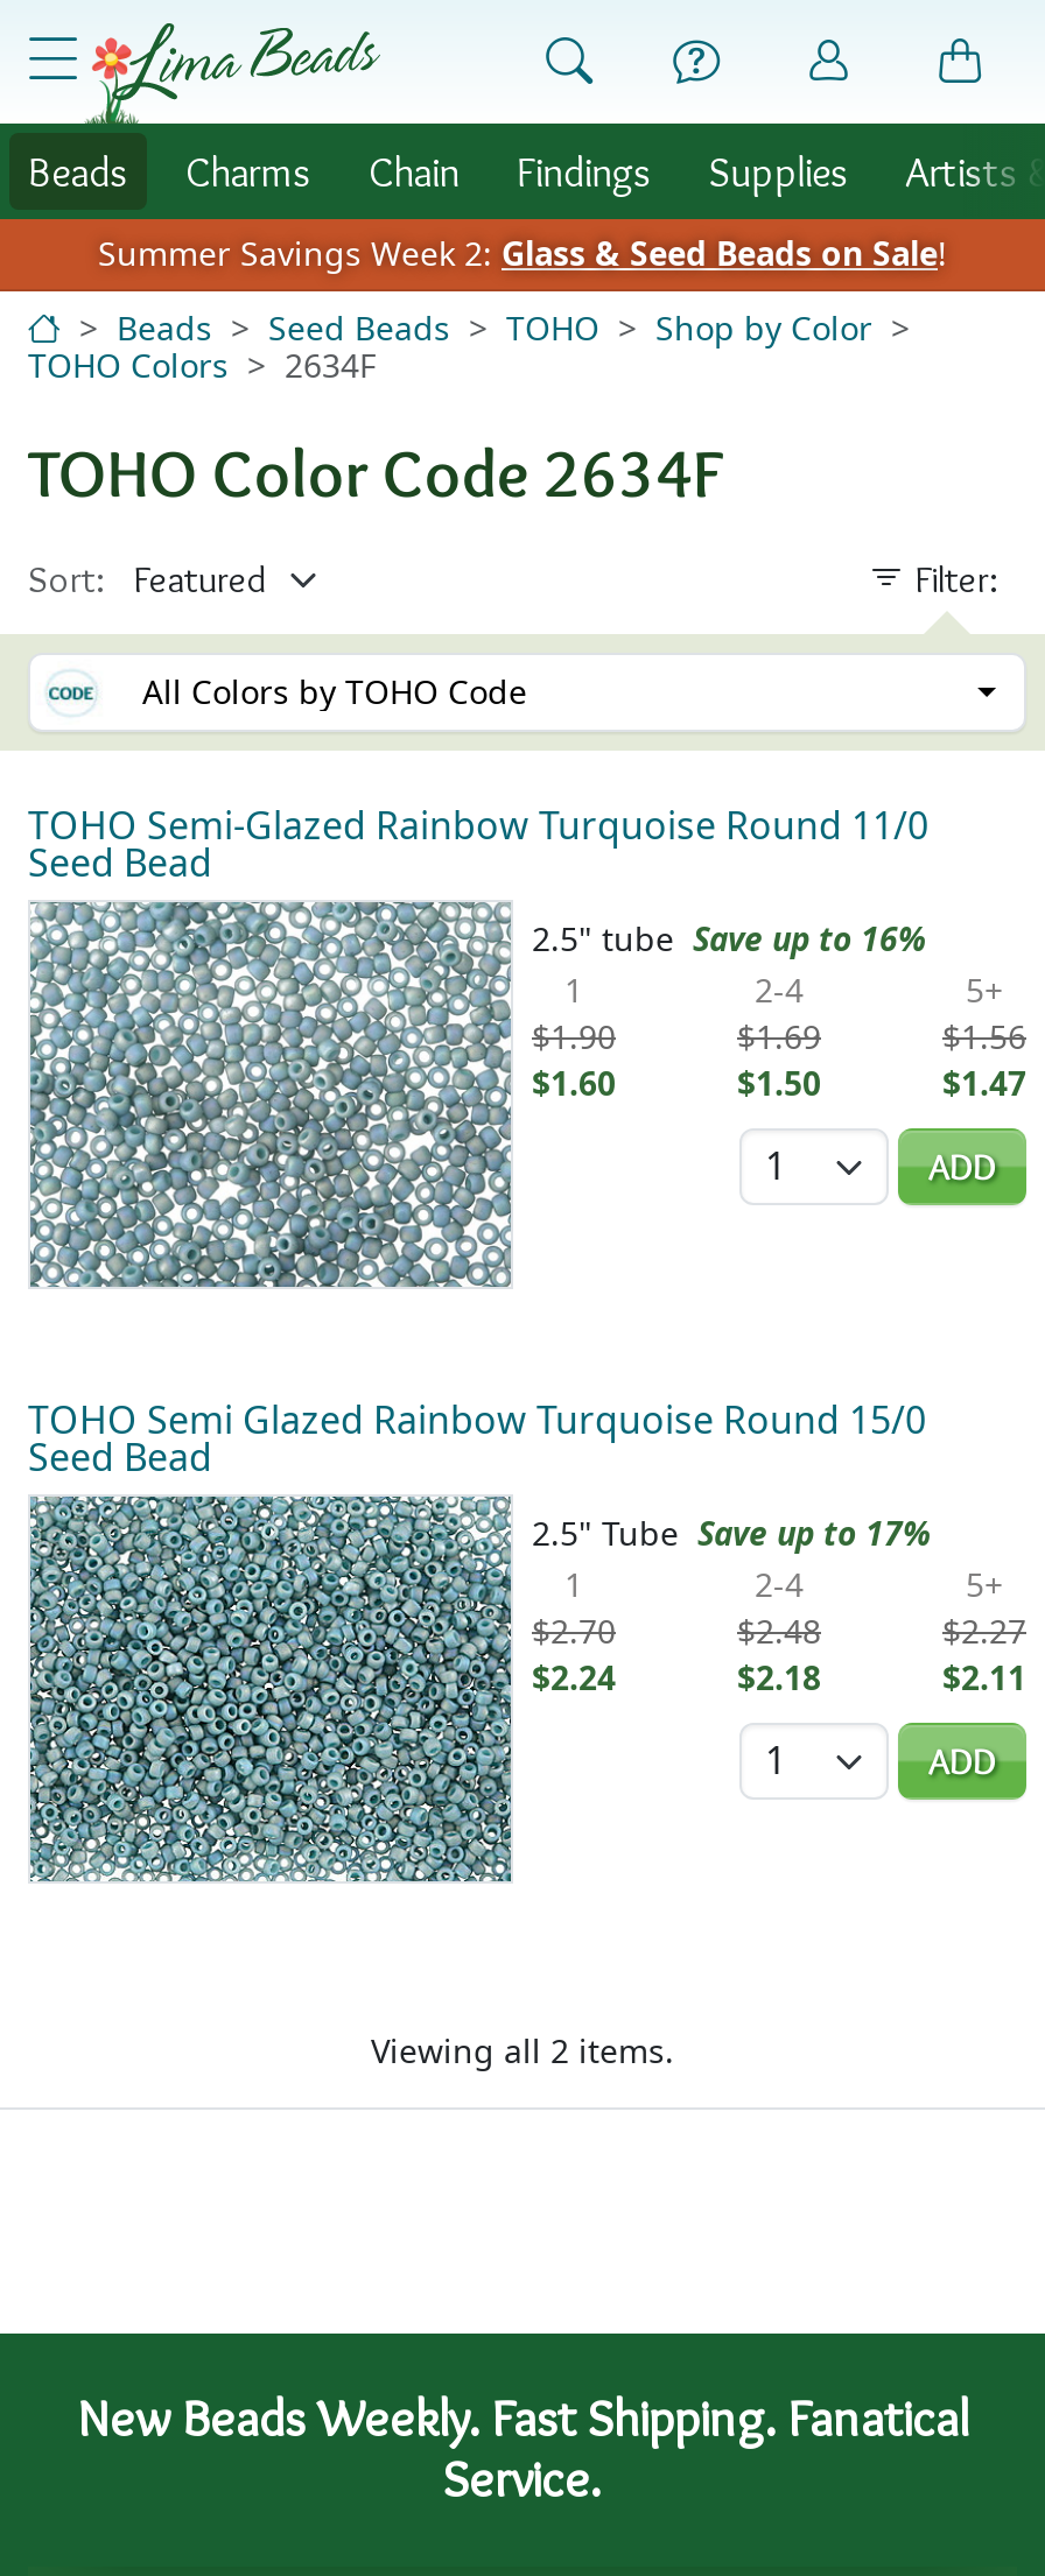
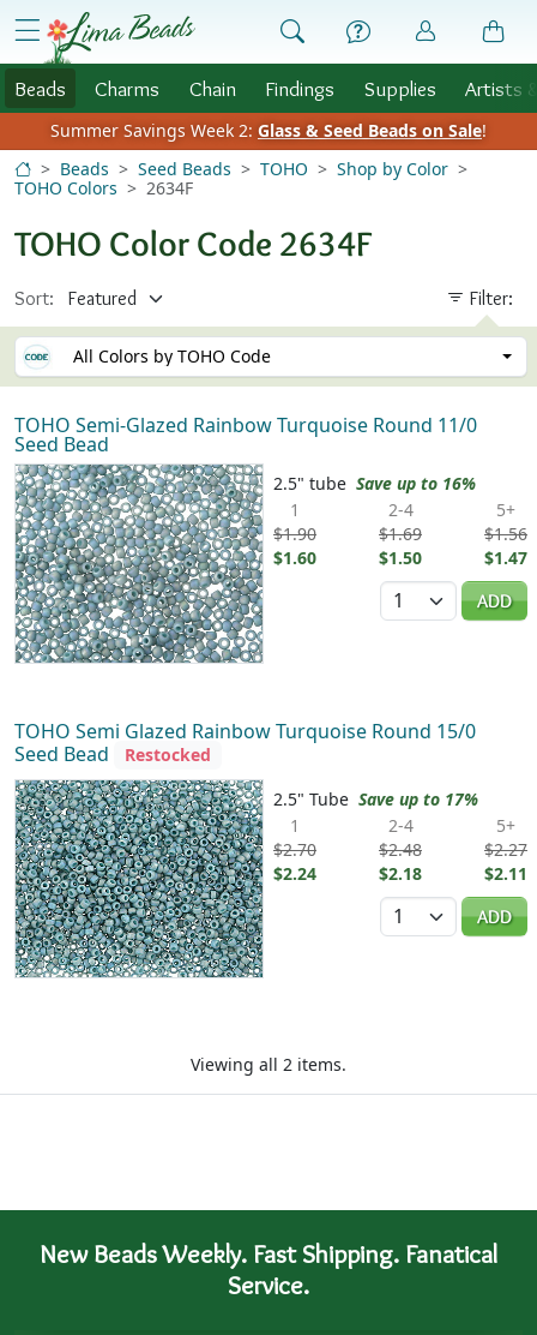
+ Restocked
